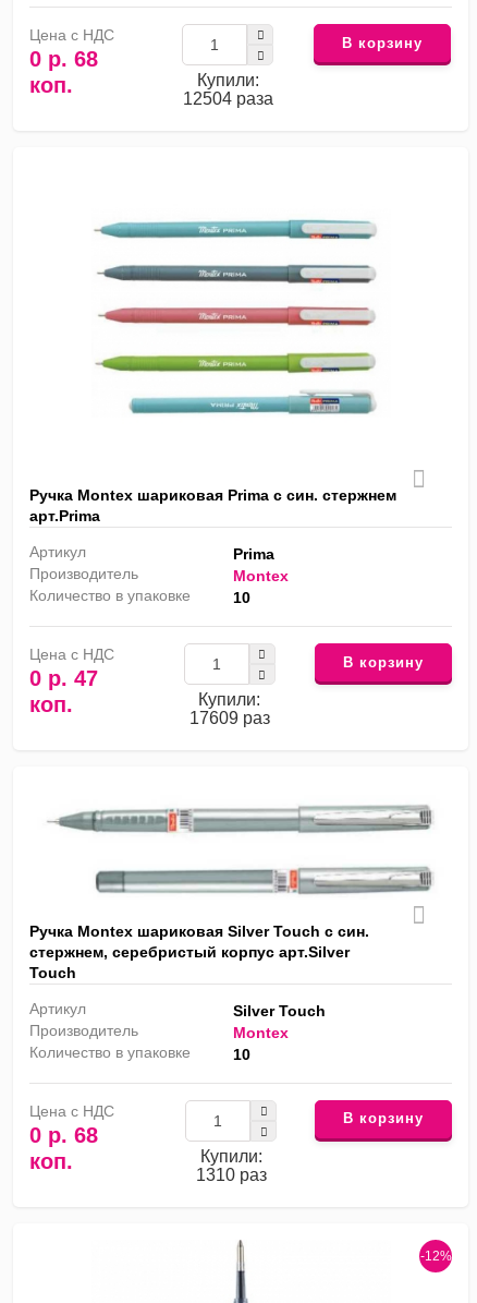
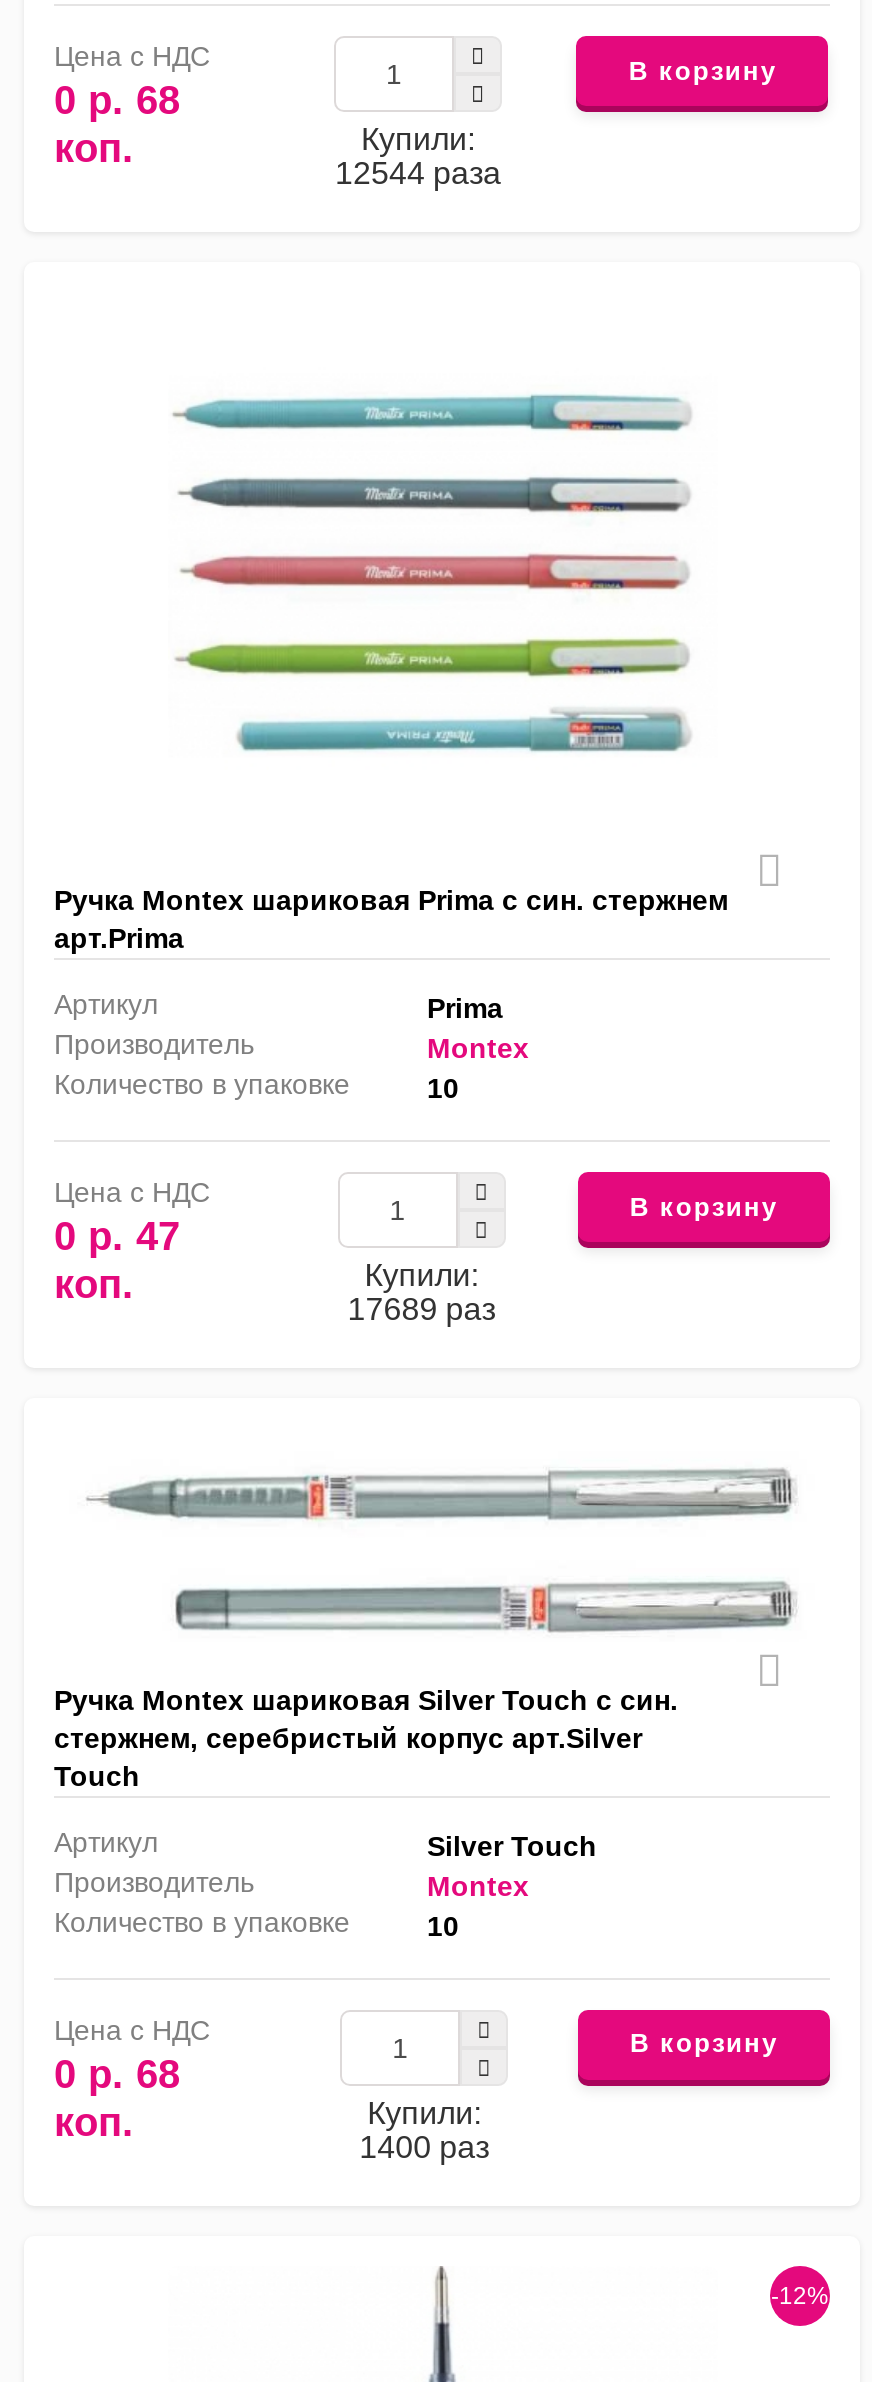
- 12504 раза
+ 12544 раза

- 17609 раз
+ 17689 раз

- 1310 раз
+ 1400 раз
